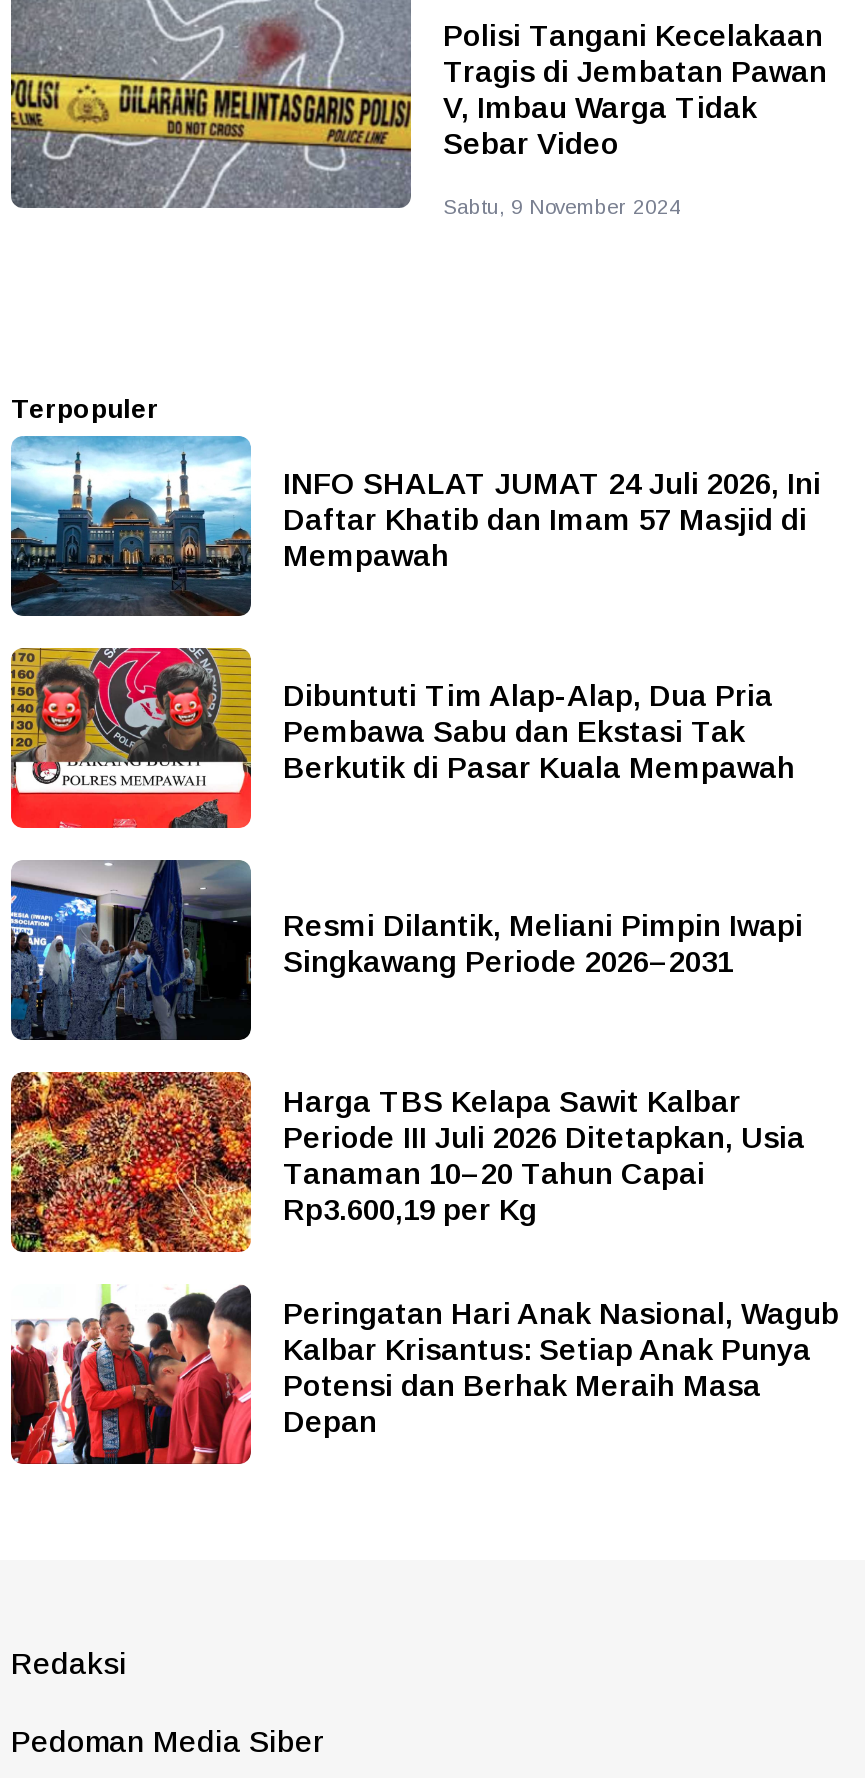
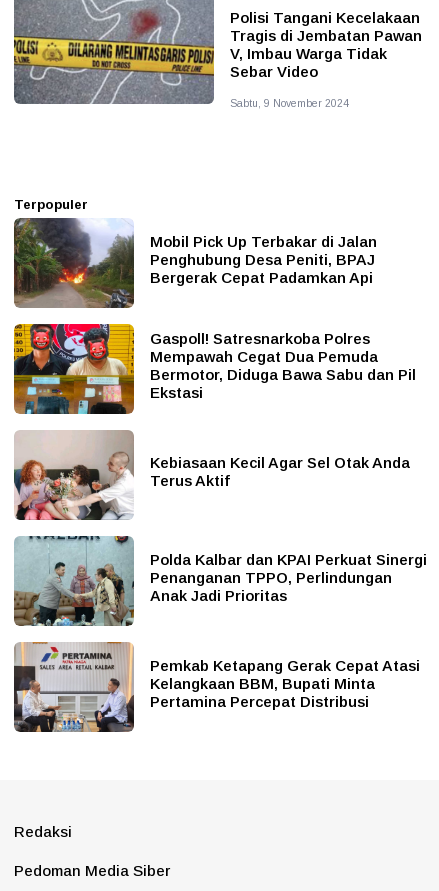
- [image]
- INFO SHALAT JUMAT 24 Juli 2026, Ini
- Daftar Khatib dan Imam 57 Masjid di
- Mempawah
+ [image]
+ Mobil Pick Up Terbakar di Jalan
+ Penghubung Desa Peniti, BPAJ
+ Bergerak Cepat Padamkan Api

- [image]
- Dibuntuti Tim Alap-Alap, Dua Pria
- Pembawa Sabu dan Ekstasi Tak
- Berkutik di Pasar Kuala Mempawah
+ [image]
+ Gaspoll! Satresnarkoba Polres
+ Mempawah Cegat Dua Pemuda
+ Bermotor, Diduga Bawa Sabu dan Pil
+ Ekstasi

- [image]
- Resmi Dilantik, Meliani Pimpin Iwapi
- Singkawang Periode 2026–2031
+ [image]
+ Kebiasaan Kecil Agar Sel Otak Anda
+ Terus Aktif

- [image]
- Harga TBS Kelapa Sawit Kalbar
- Periode III Juli 2026 Ditetapkan, Usia
- Tanaman 10–20 Tahun Capai
- Rp3.600,19 per Kg
+ [image]
+ Polda Kalbar dan KPAI Perkuat Sinergi
+ Penanganan TPPO, Perlindungan
+ Anak Jadi Prioritas

- [image]
- Peringatan Hari Anak Nasional, Wagub
- Kalbar Krisantus: Setiap Anak Punya
- Potensi dan Berhak Meraih Masa
- Depan
+ [image]
+ Pemkab Ketapang Gerak Cepat Atasi
+ Kelangkaan BBM, Bupati Minta
+ Pertamina Percepat Distribusi
